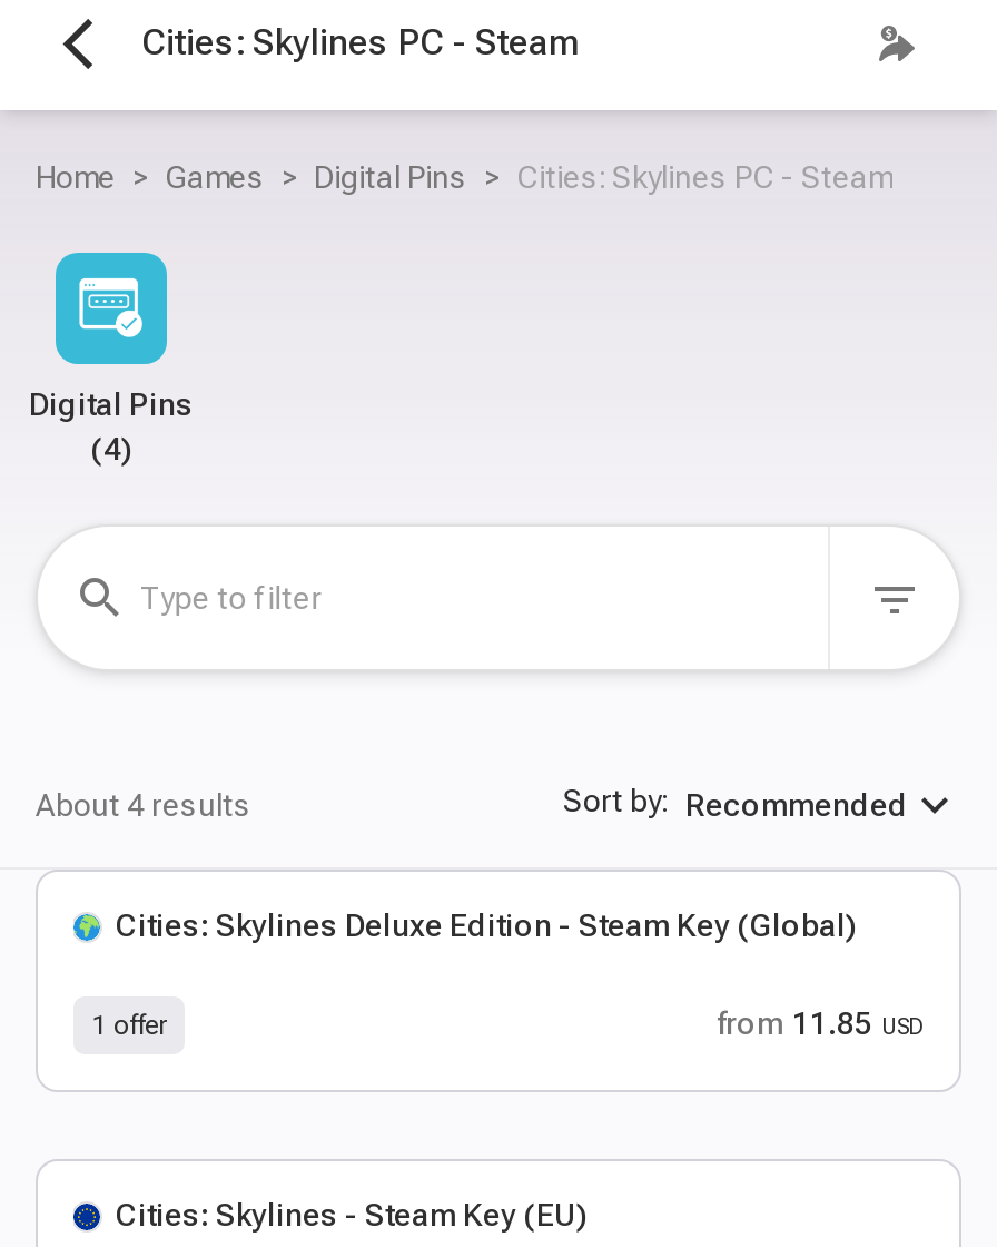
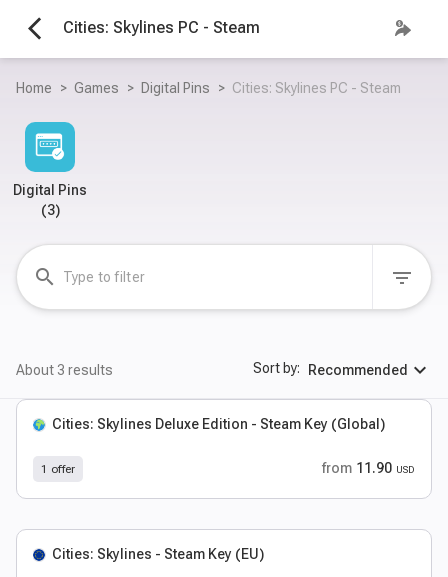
- (4)
+ (3)

- About 4 results
+ About 3 results

- from 11.85 USD
+ from 11.90 USD
